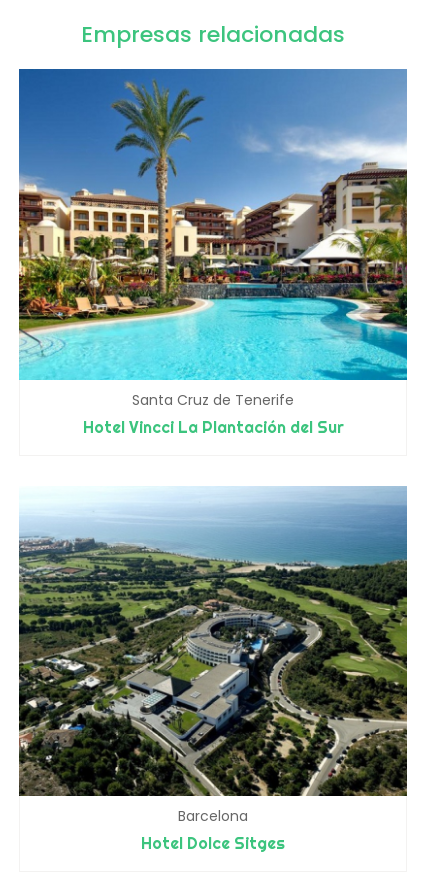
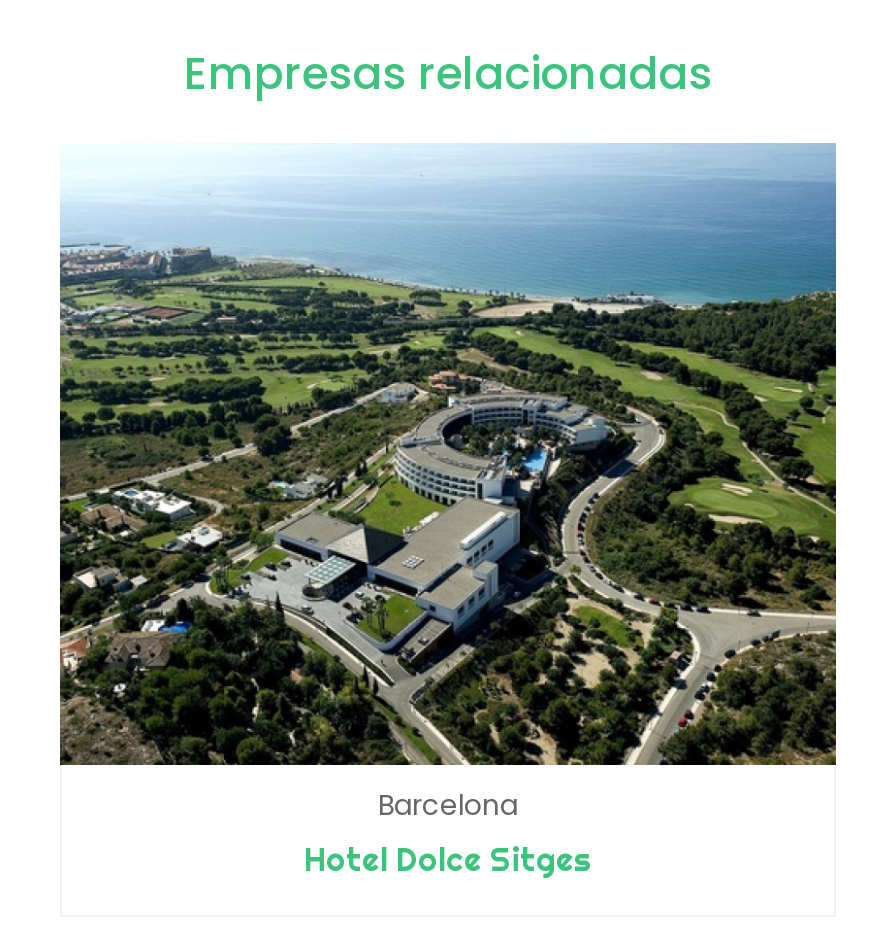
- [image]
- Santa Cruz de Tenerife
- Hotel Vincci La Plantación del Sur
